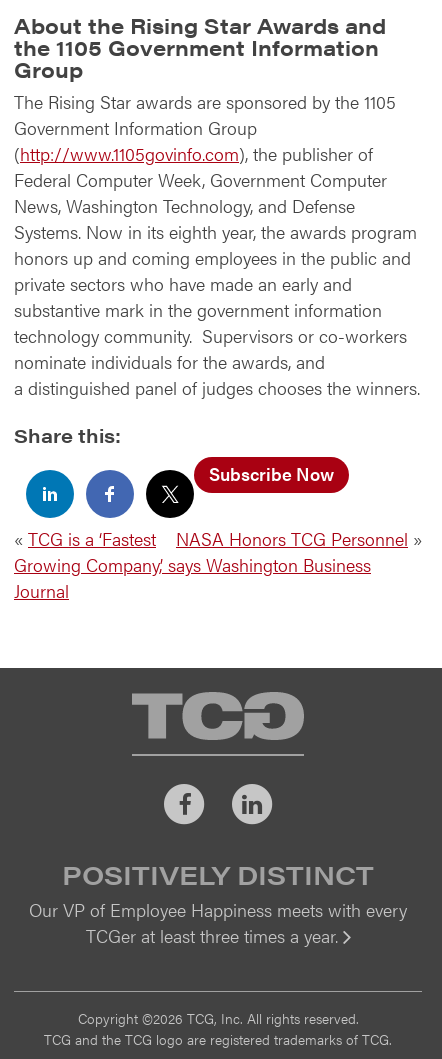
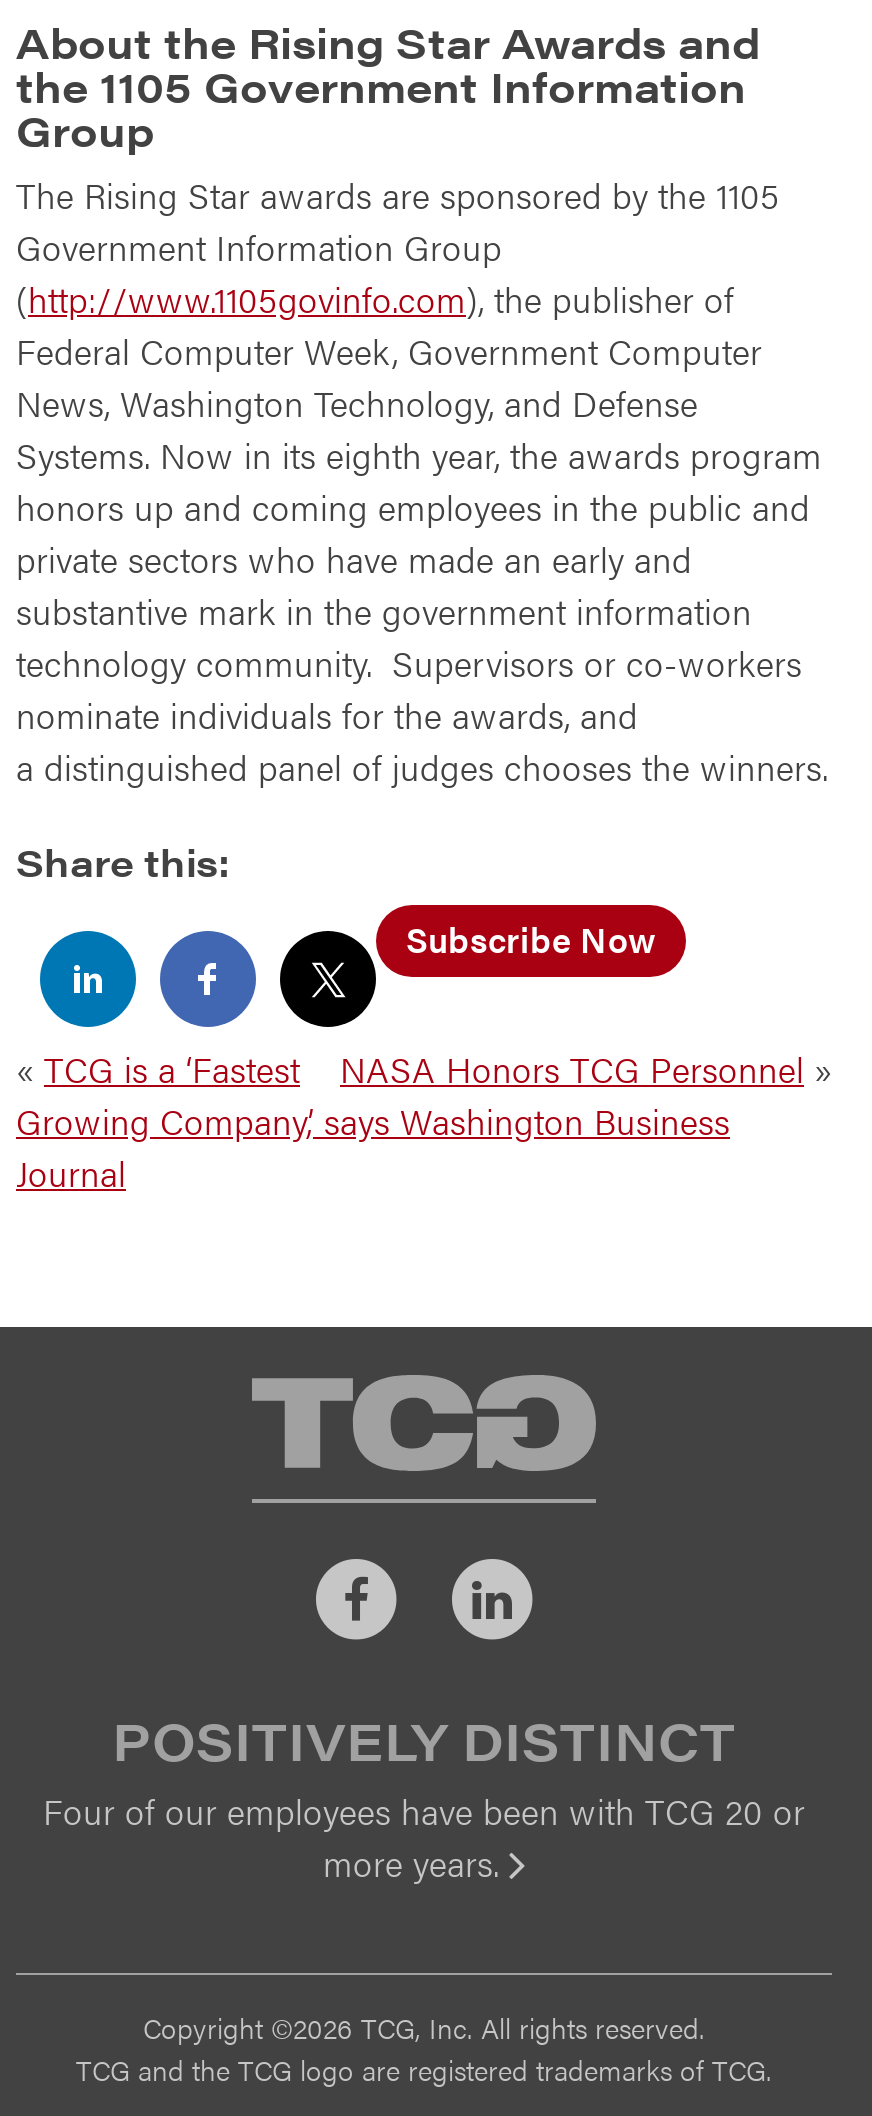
- Our VP of Employee Happiness meets with every
- TCGer at least three times a year.
+ Four of our employees have been with TCG 20 or
+ more years.
